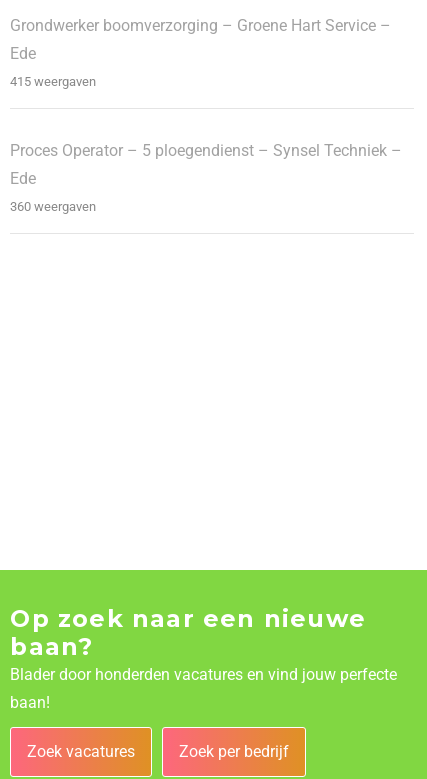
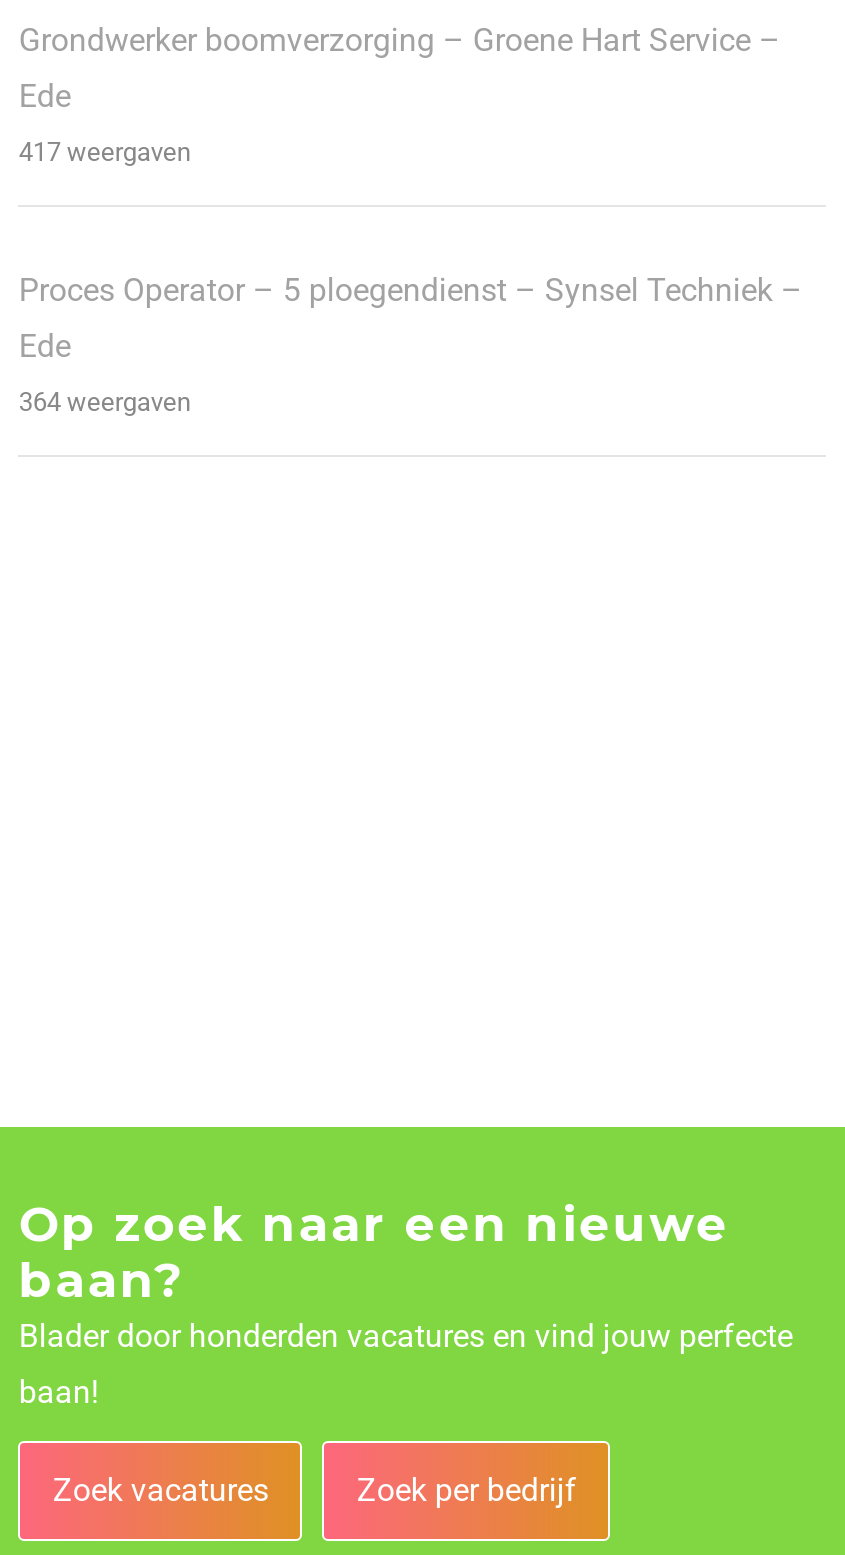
- 415 weergaven
+ 417 weergaven

- 360 weergaven
+ 364 weergaven
